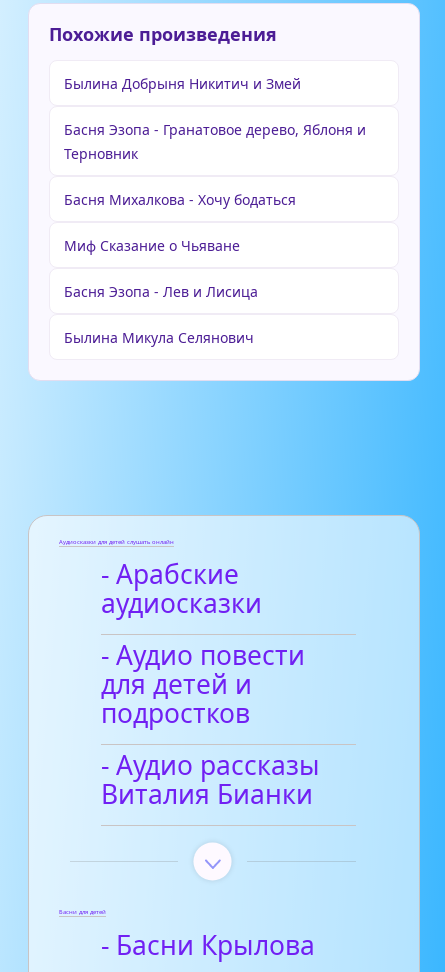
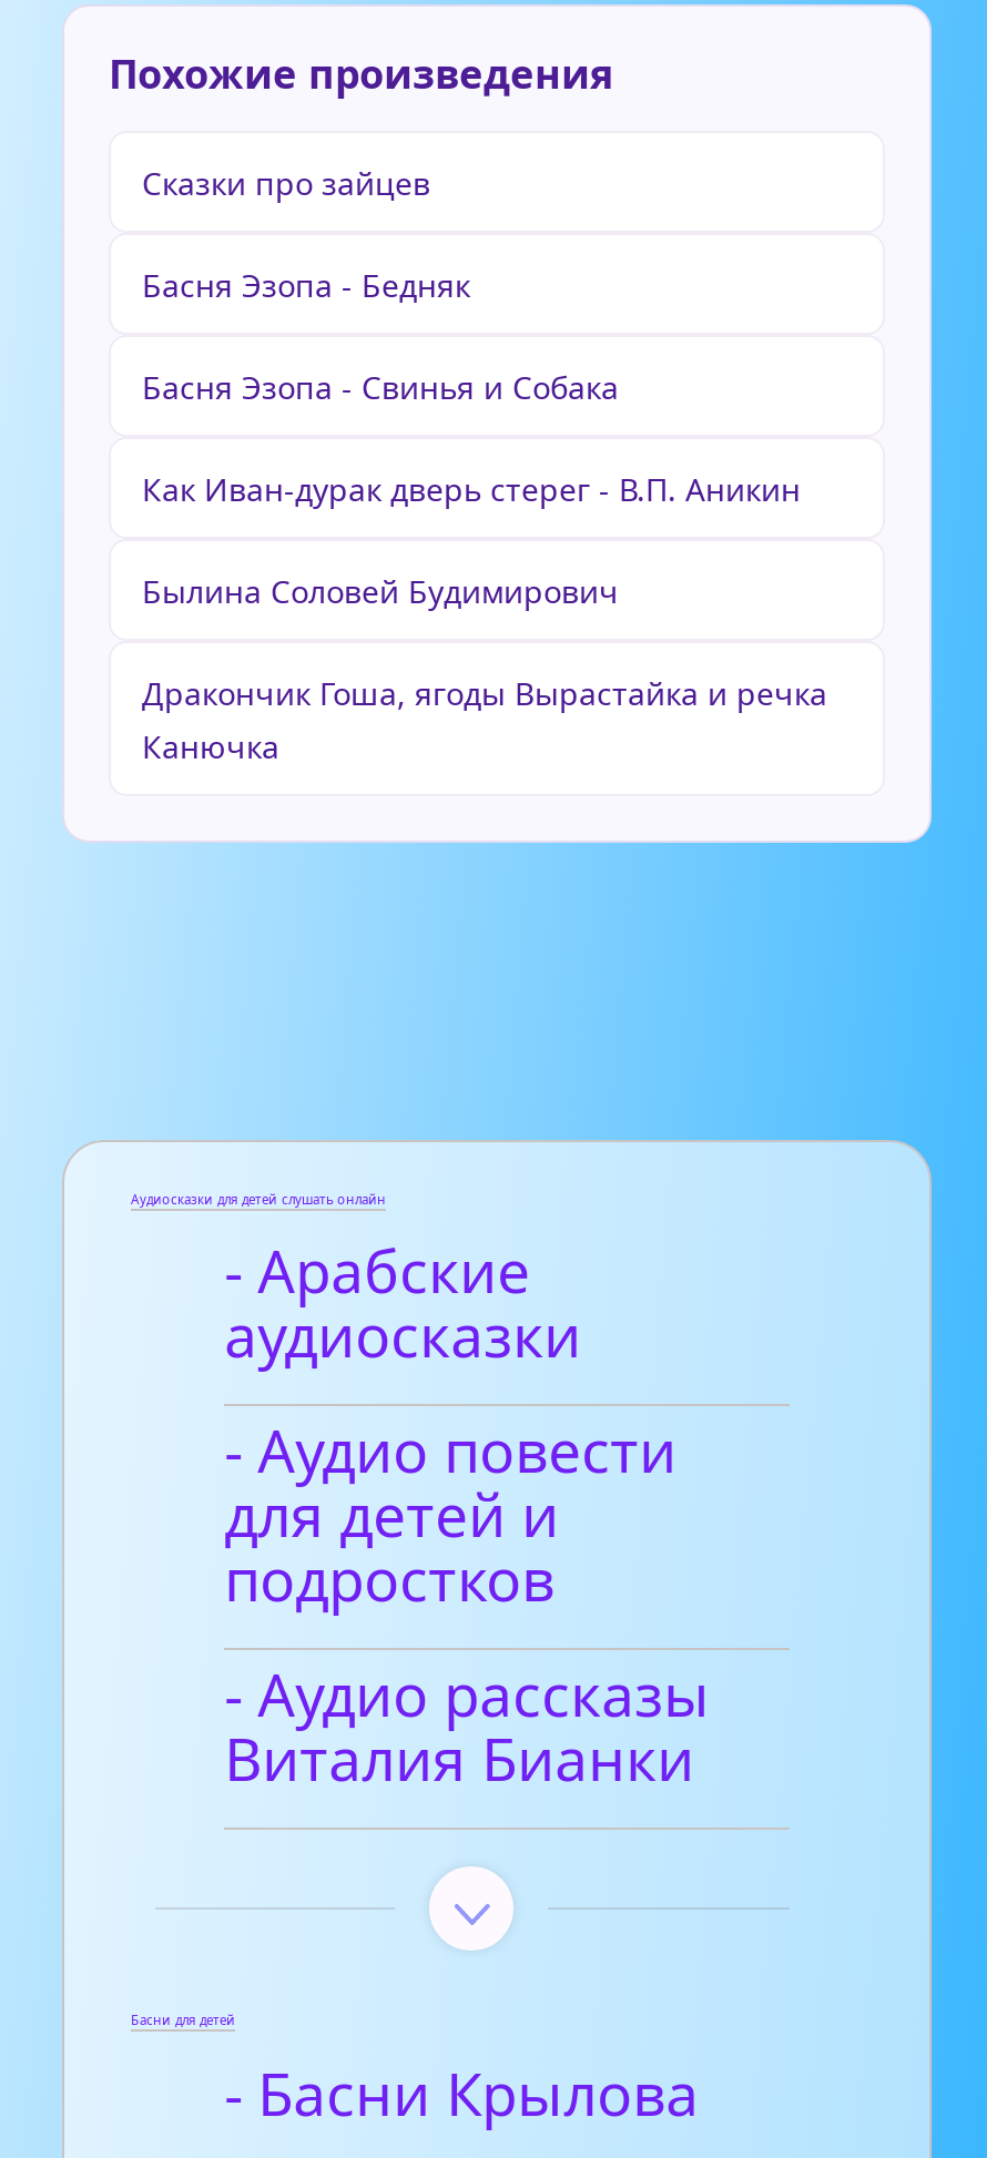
- Былина Добрыня Никитич и Змей
+ Сказки про зайцев

- Басня Эзопа - Гранатовое дерево, Яблоня и
- Терновник
+ Басня Эзопа - Бедняк

- Басня Михалкова - Хочу бодаться
+ Басня Эзопа - Свинья и Cобака

- Миф Сказание о Чьяване
+ Как Иван-дурак дверь стерег - В.П. Аникин

- Басня Эзопа - Лев и Лисица
+ Былина Соловей Будимирович

- Былина Микула Селянович
+ Дракончик Гоша, ягоды Вырастайка и речка
+ Канючка
